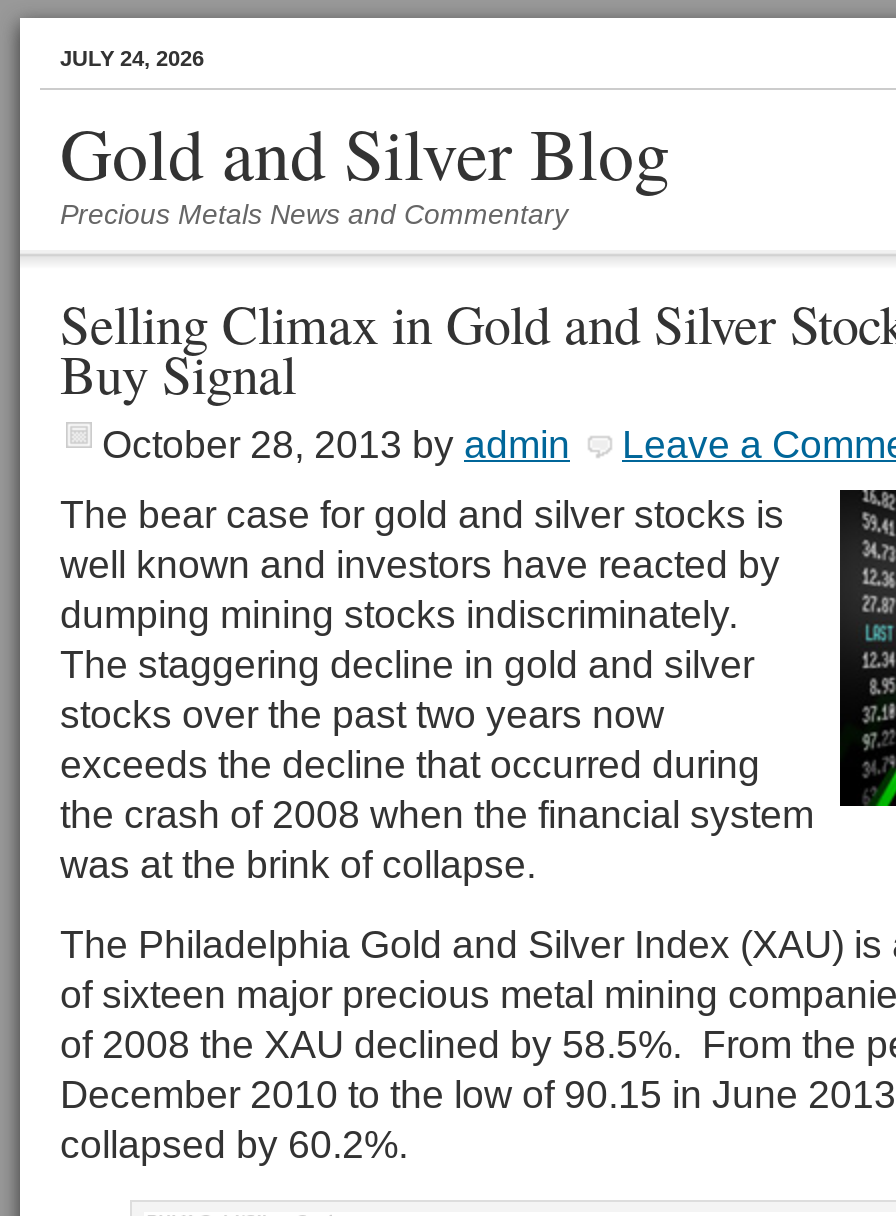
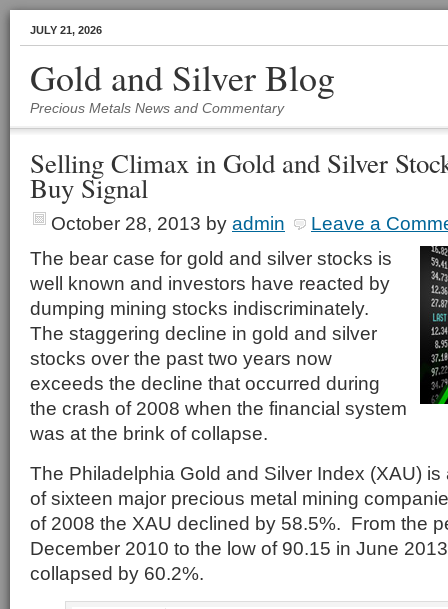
- JULY 24, 2026
+ JULY 21, 2026
